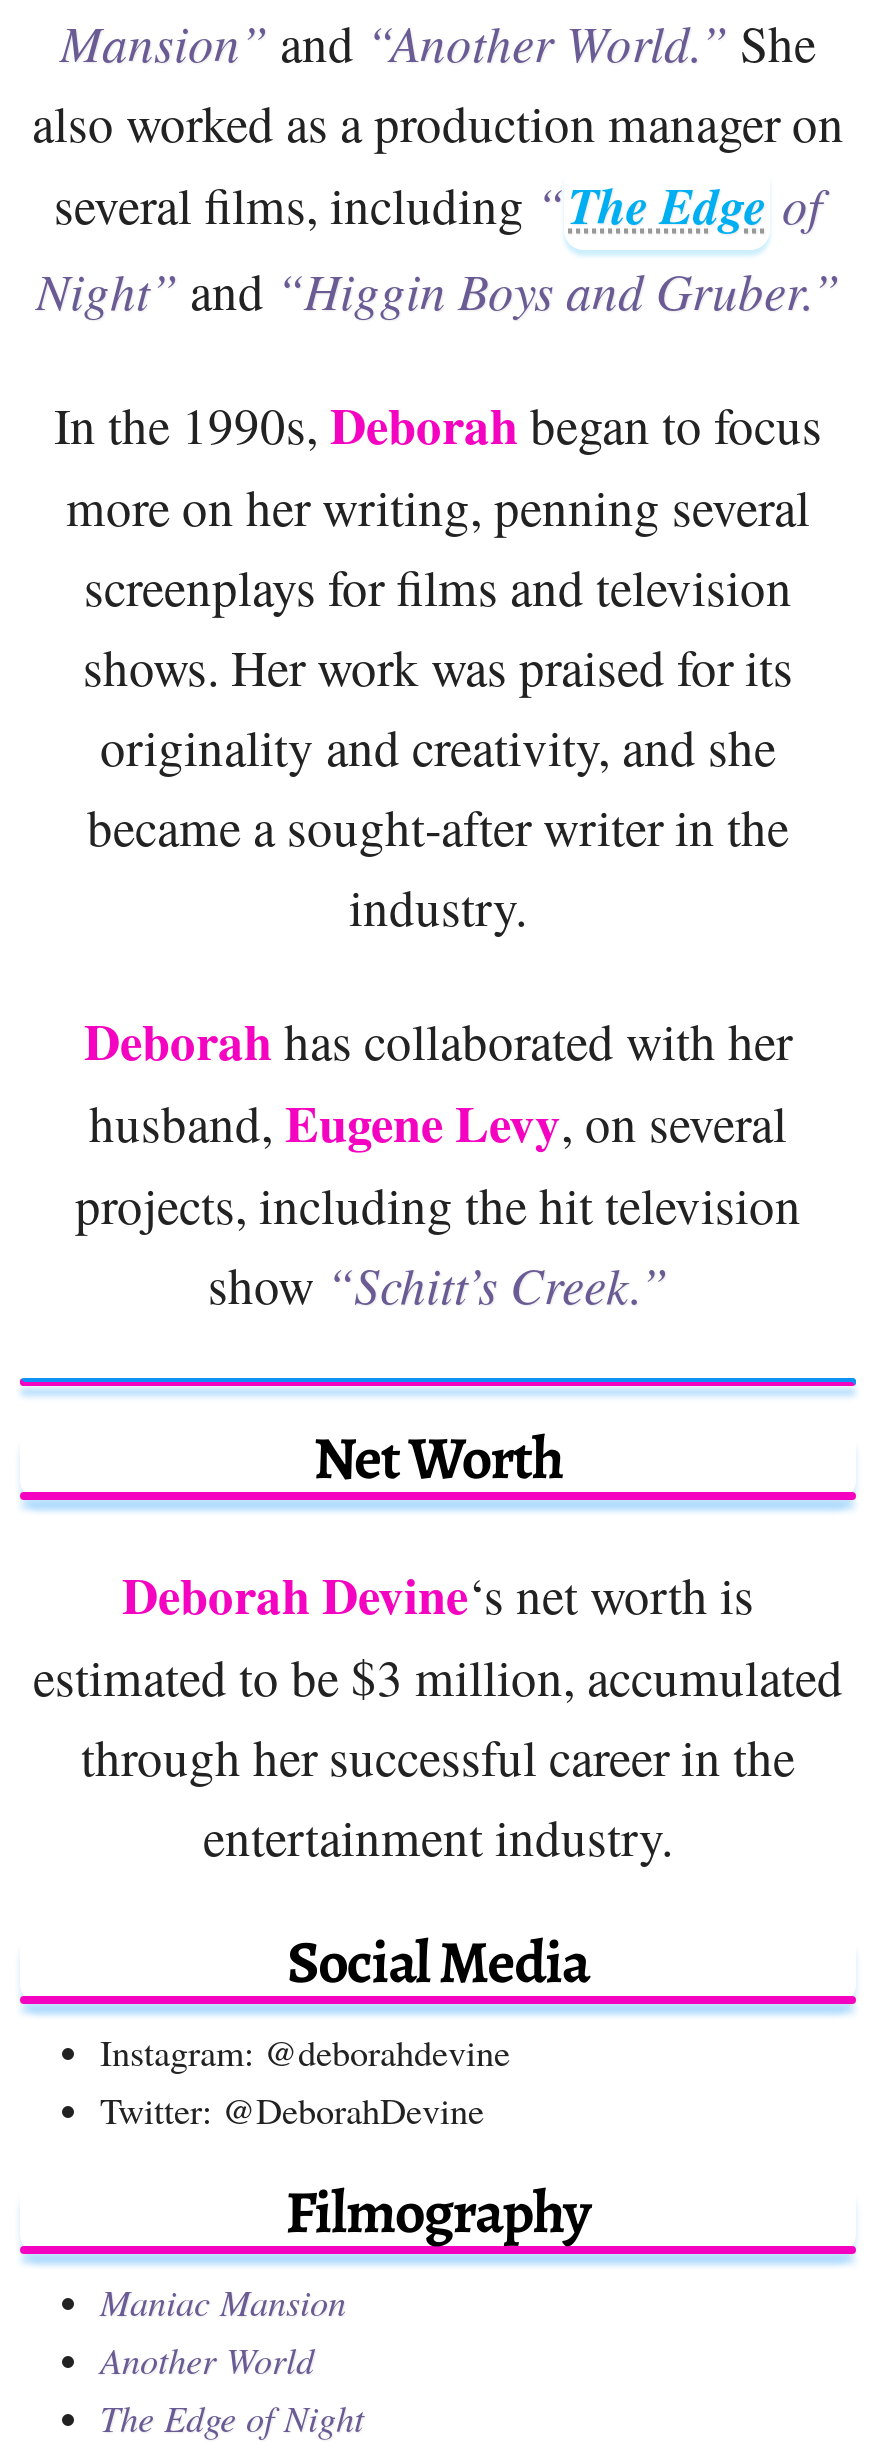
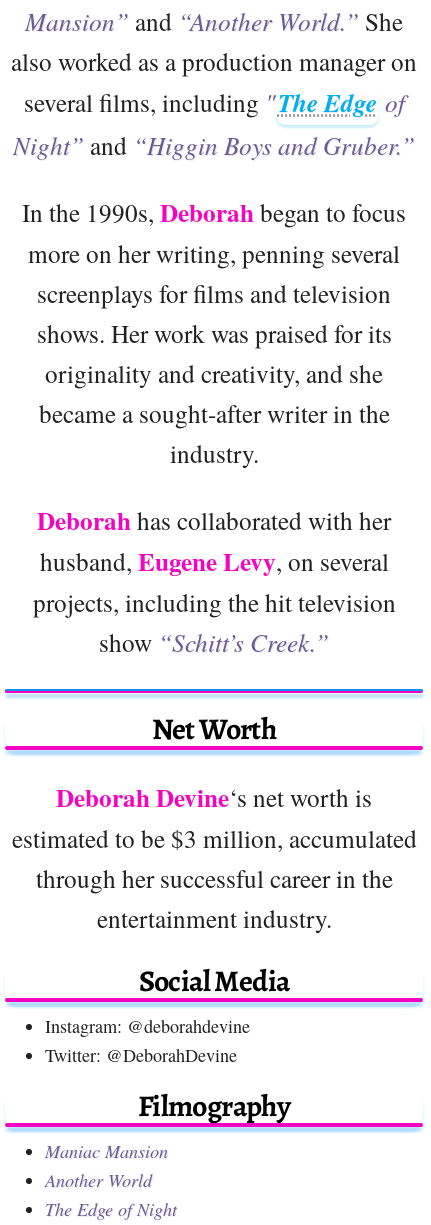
- several films, including “ The Edge of
+ several films, including " The Edge of
